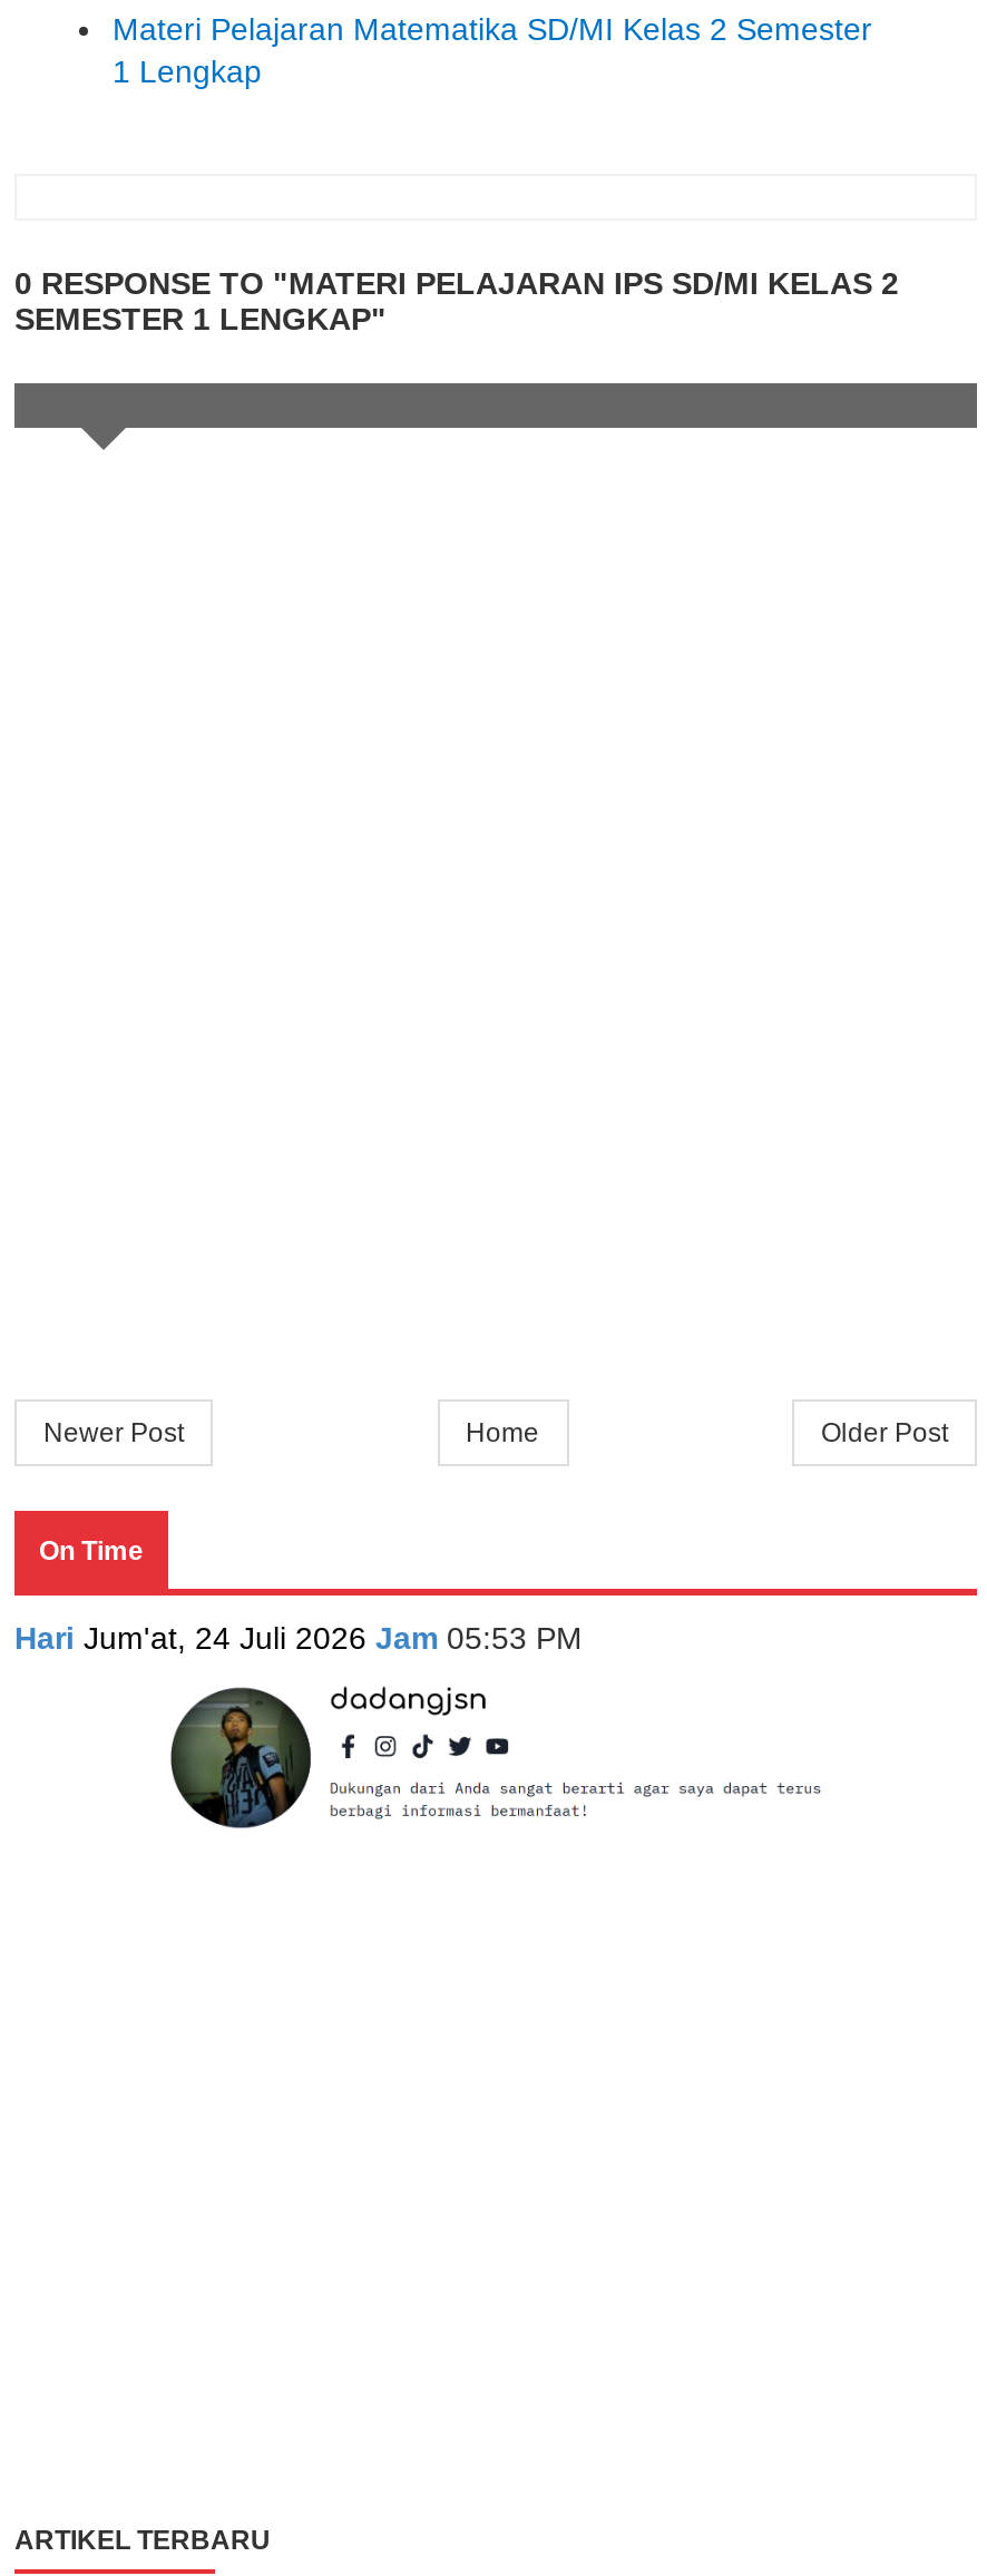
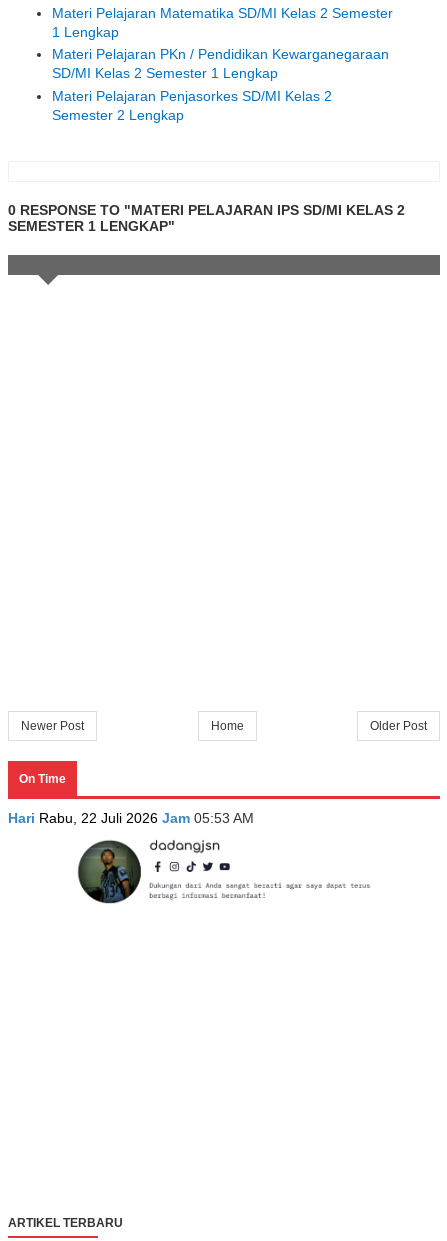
+ Materi Pelajaran PKn / Pendidikan Kewarganegaraan
+ SD/MI Kelas 2 Semester 1 Lengkap
+ Materi Pelajaran Penjasorkes SD/MI Kelas 2
+ Semester 2 Lengkap

- Hari Jum'at, 24 Juli 2026 Jam 05:53 PM
+ Hari Rabu, 22 Juli 2026 Jam 05:53 AM
